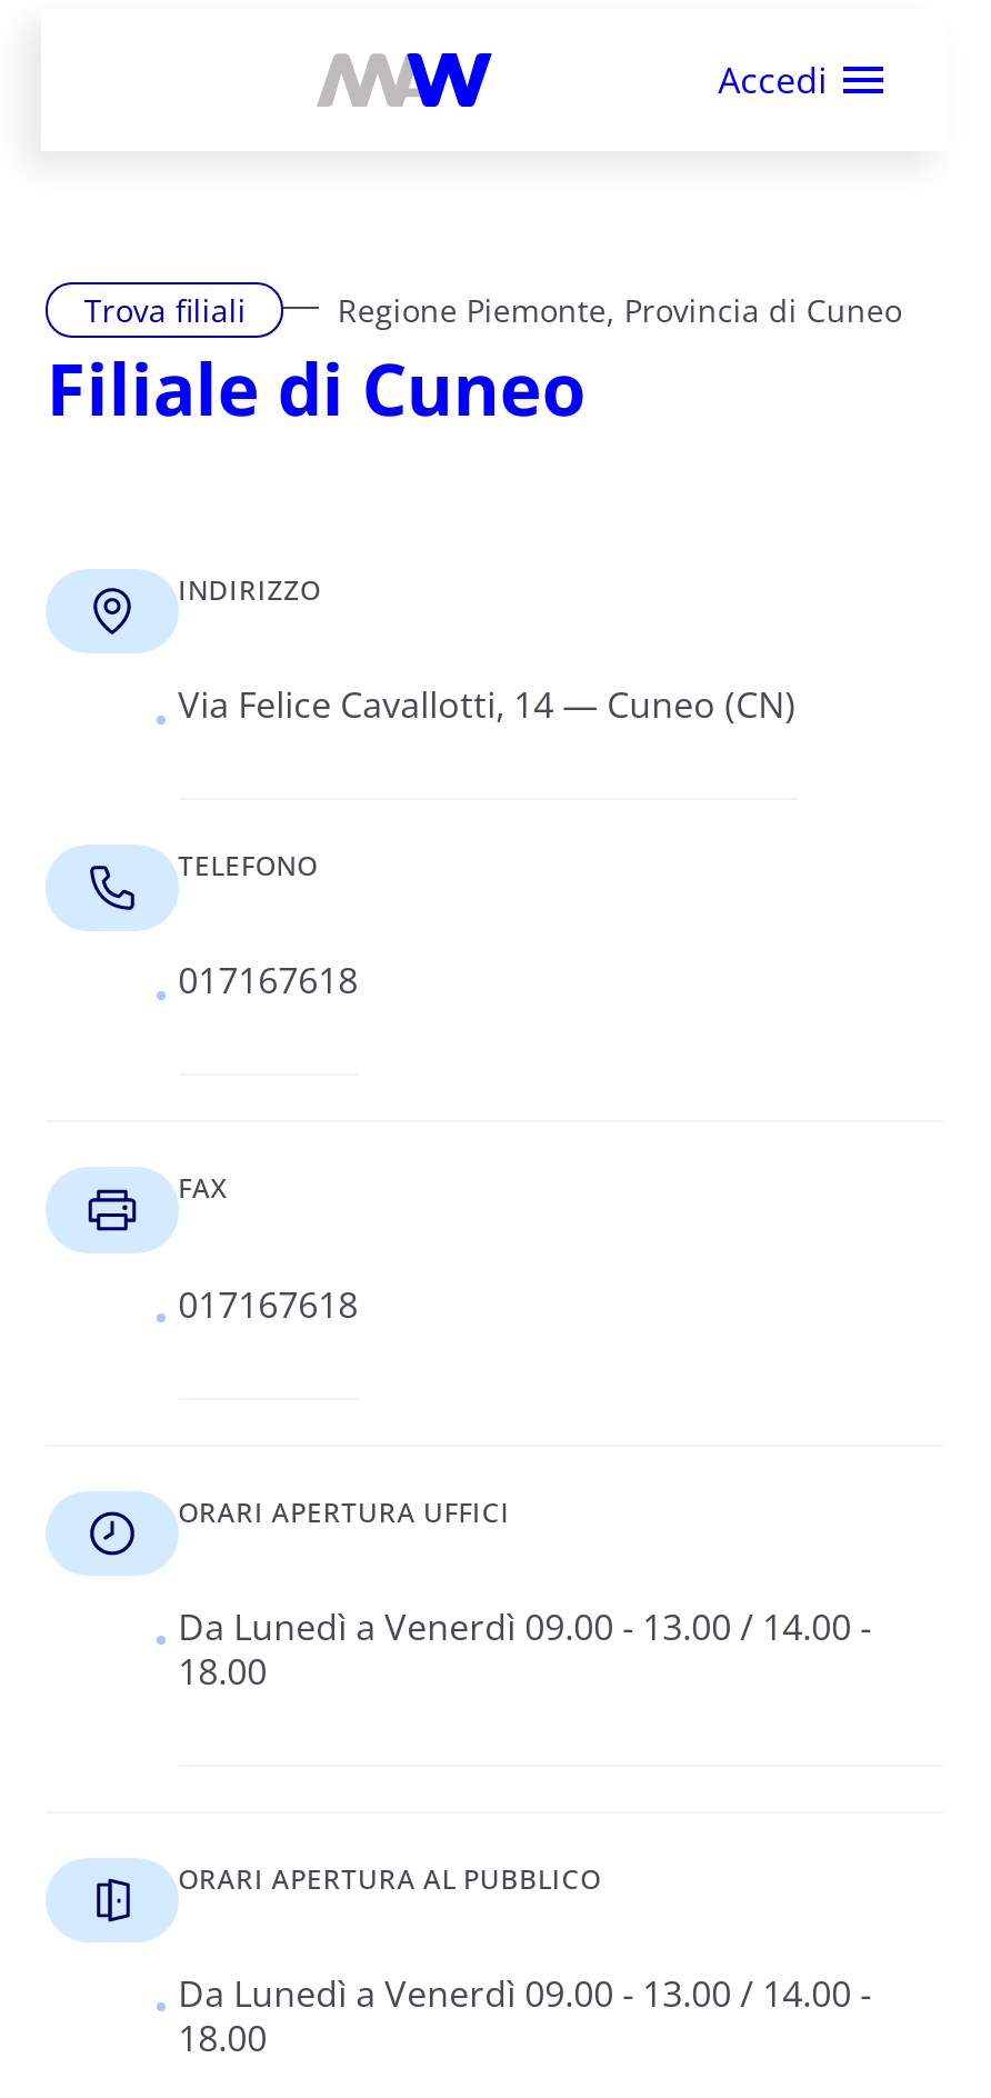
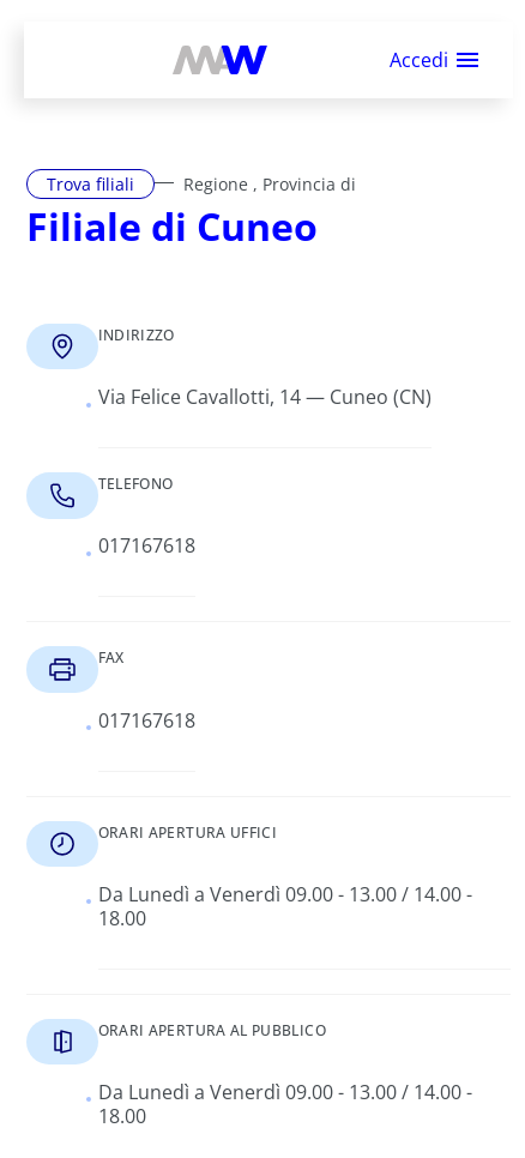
- Regione Piemonte, Provincia di Cuneo
+ Regione, Provincia di
